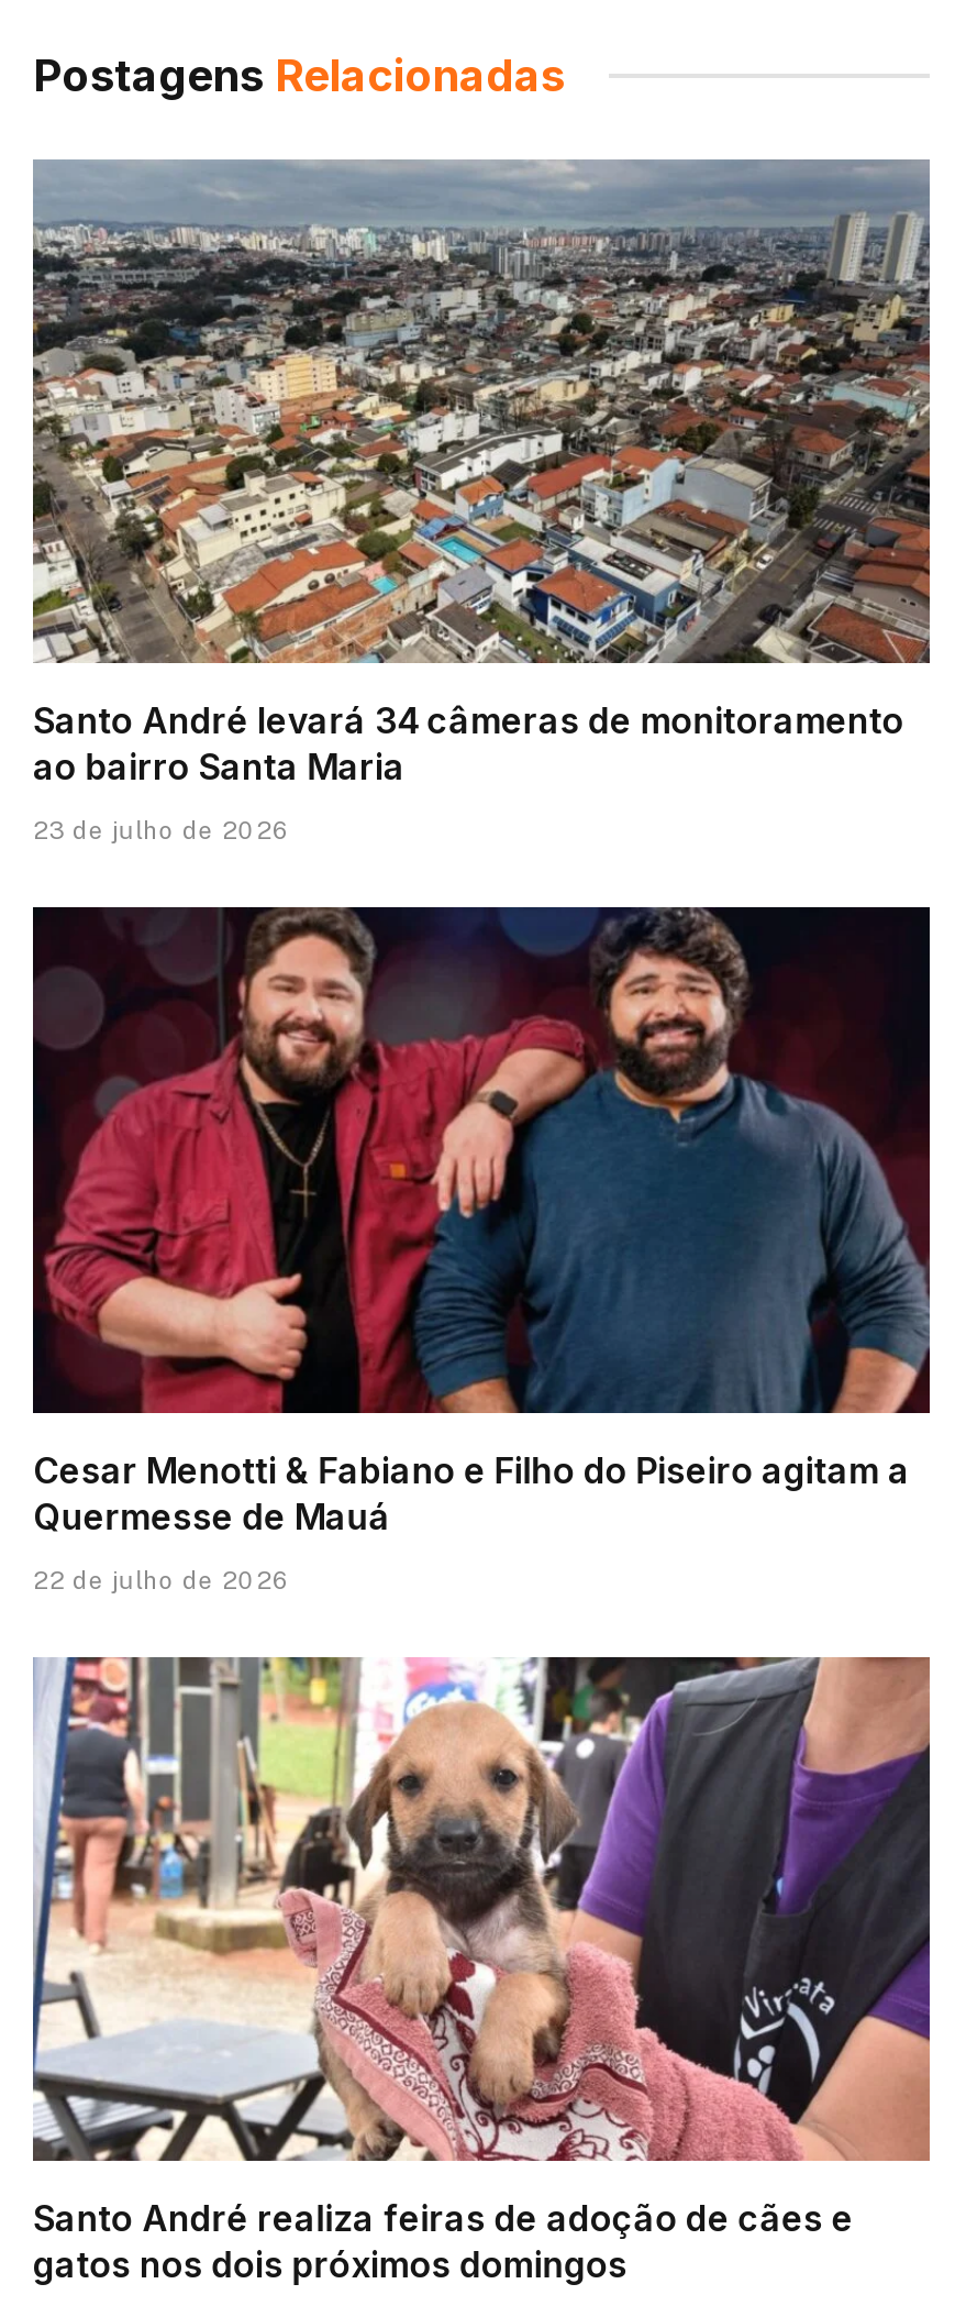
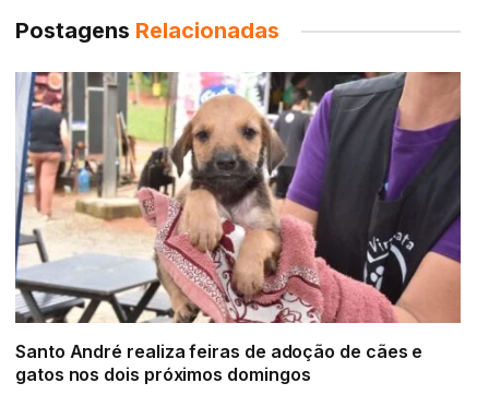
- [image]
- Santo André levará 34 câmeras de monitoramento
- ao bairro Santa Maria
- 23 de julho de 2026

- [image]
- Cesar Menotti & Fabiano e Filho do Piseiro agitam a
- Quermesse de Mauá
- 22 de julho de 2026
